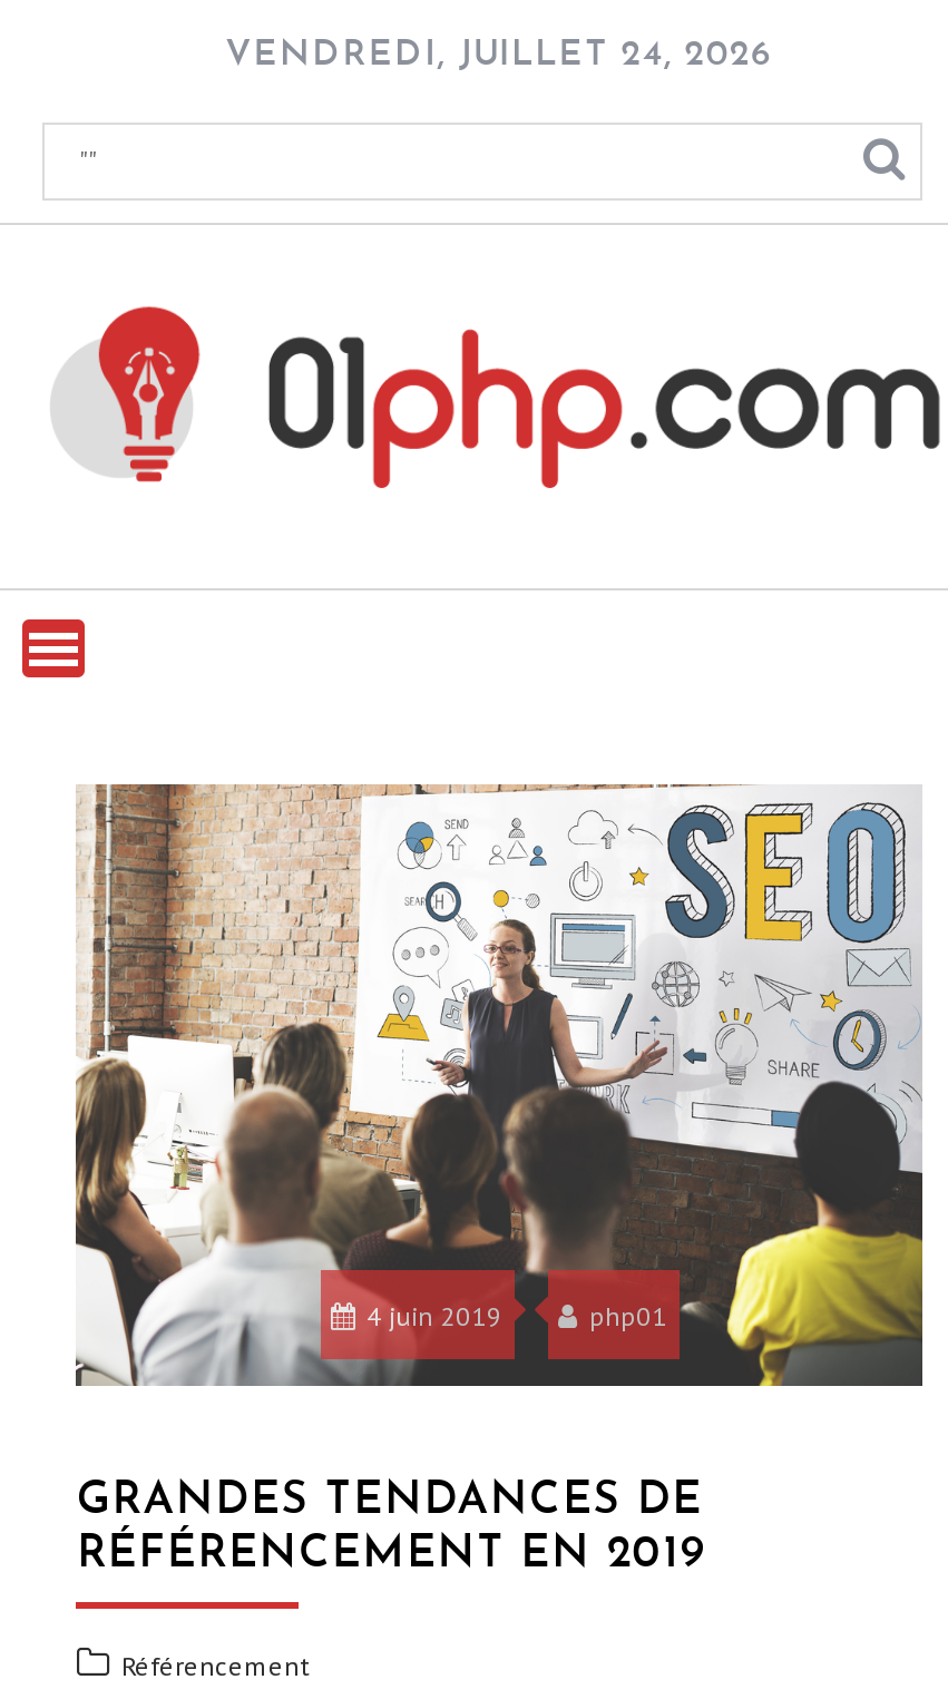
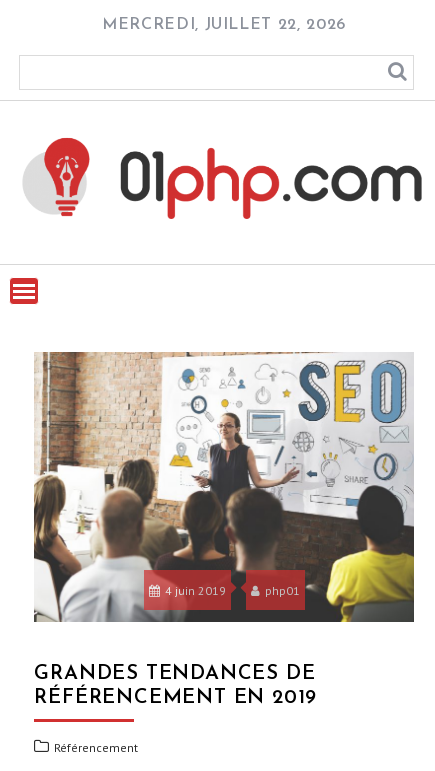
- VENDREDI, JUILLET 24, 2026
+ MERCREDI, JUILLET 22, 2026
